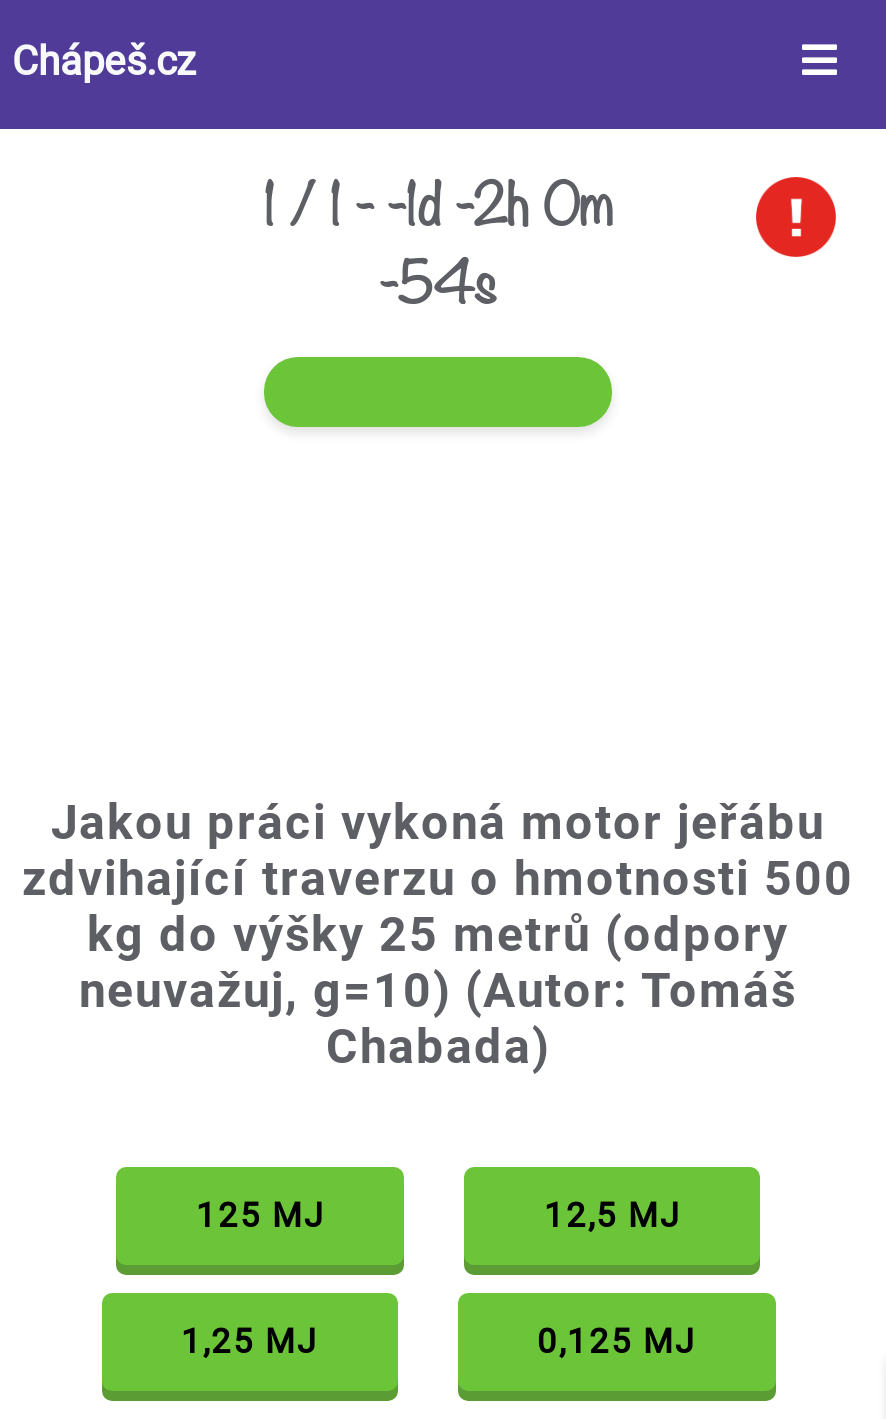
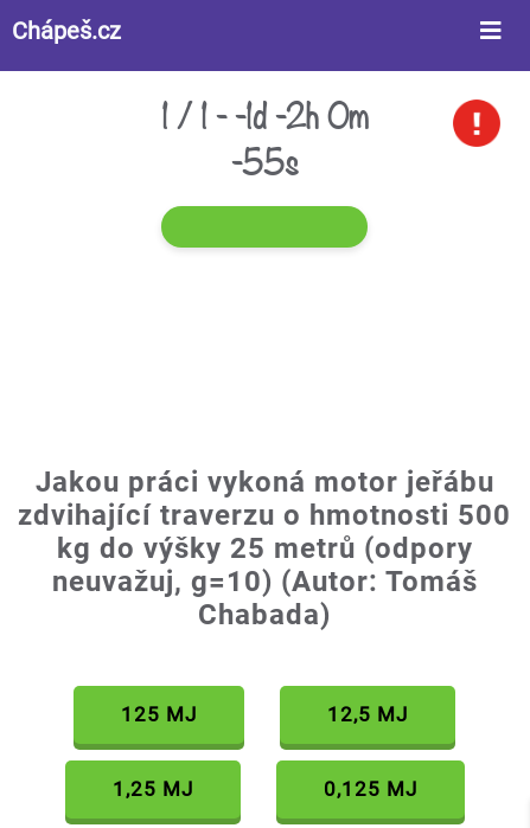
- -54s
+ -55s
